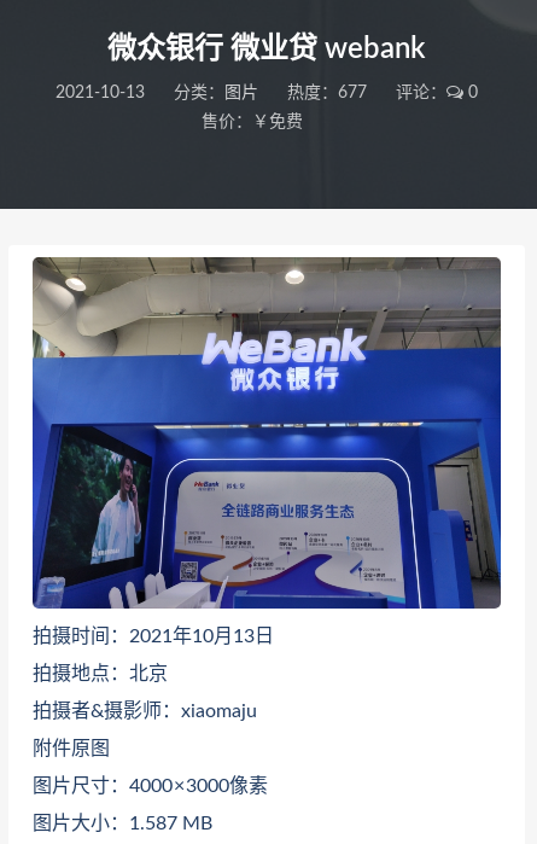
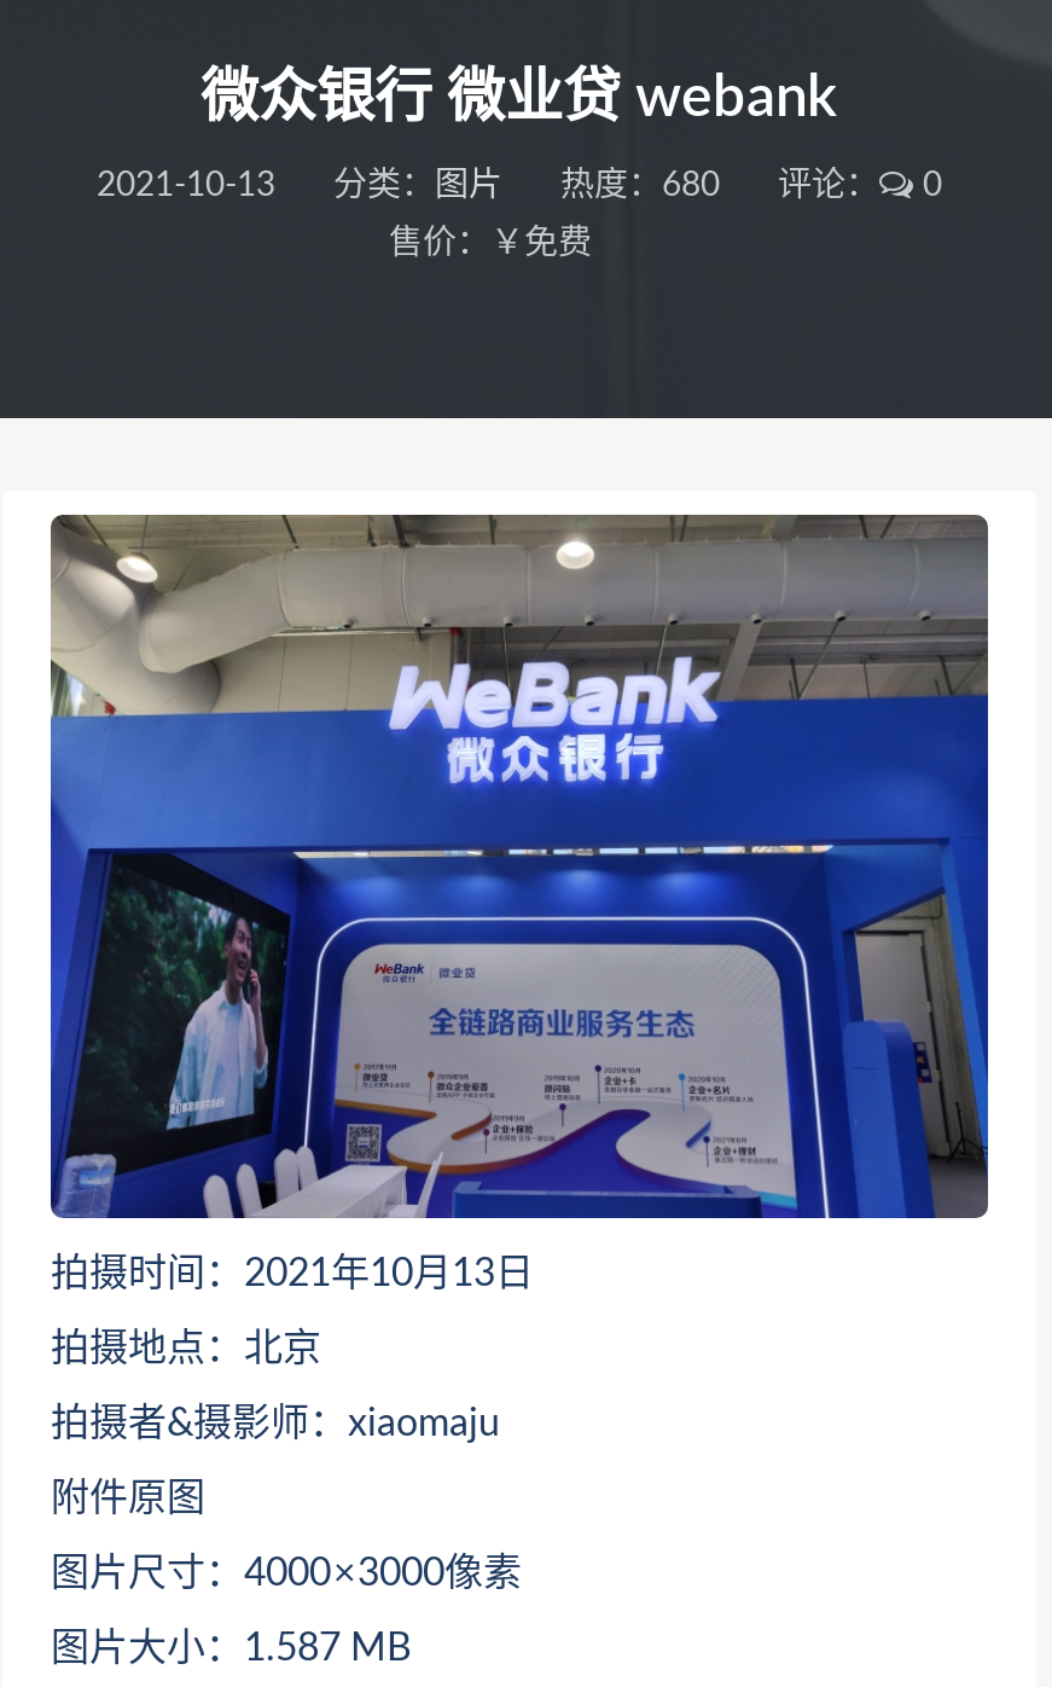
- 2021-10-13 分类：图片 热度：677 评论： 0
+ 2021-10-13 分类：图片 热度：680 评论： 0
